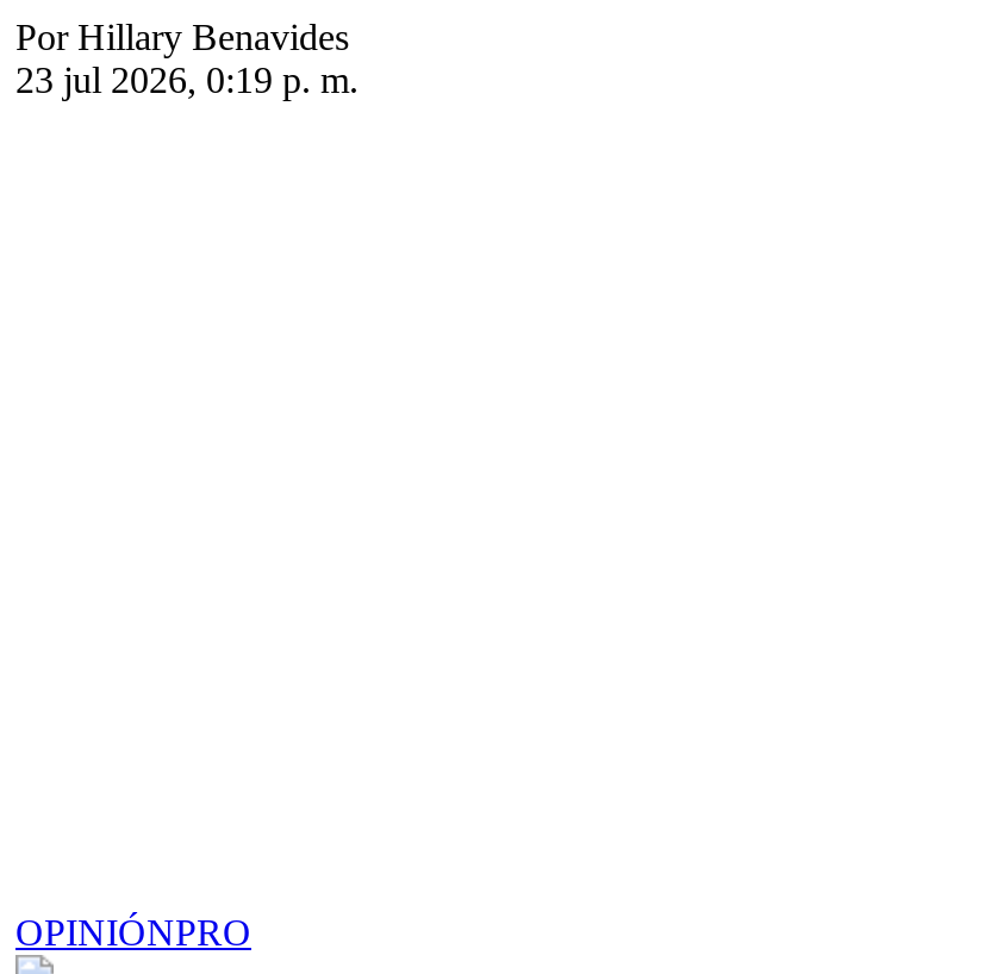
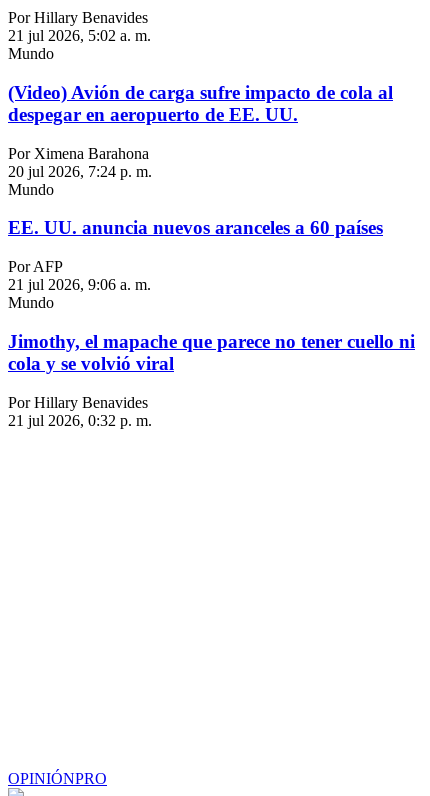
- 23 jul 2026, 0:19 p. m.
+ 21 jul 2026, 5:02 a. m.
+ Mundo
+ (Video) Avión de carga sufre impacto de cola al
+ despegar en aeropuerto de EE. UU.
+ Por Ximena Barahona
+ 20 jul 2026, 7:24 p. m.
+ Mundo
+ EE. UU. anuncia nuevos aranceles a 60 países
+ Por AFP
+ 21 jul 2026, 9:06 a. m.
+ Mundo
+ Jimothy, el mapache que parece no tener cuello ni
+ cola y se volvió viral
+ Por Hillary Benavides
+ 21 jul 2026, 0:32 p. m.
